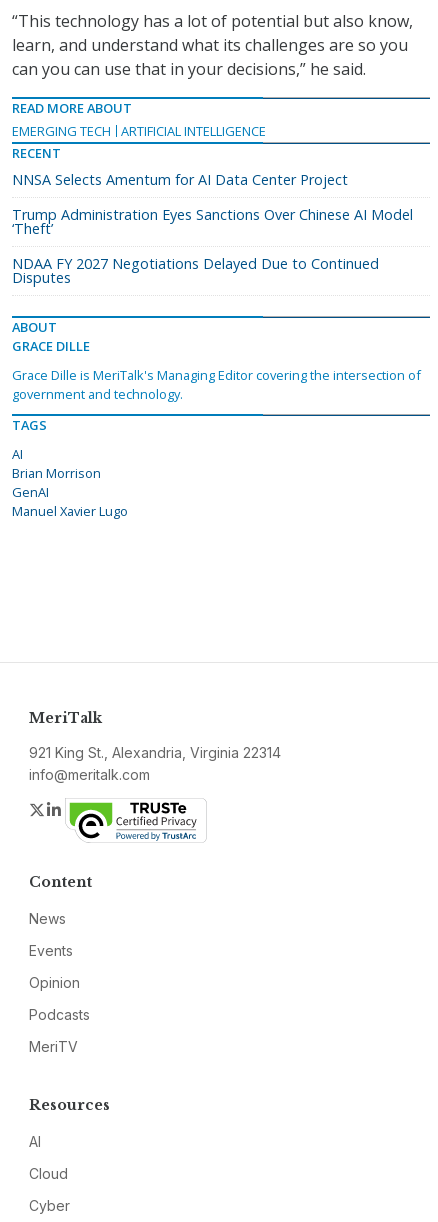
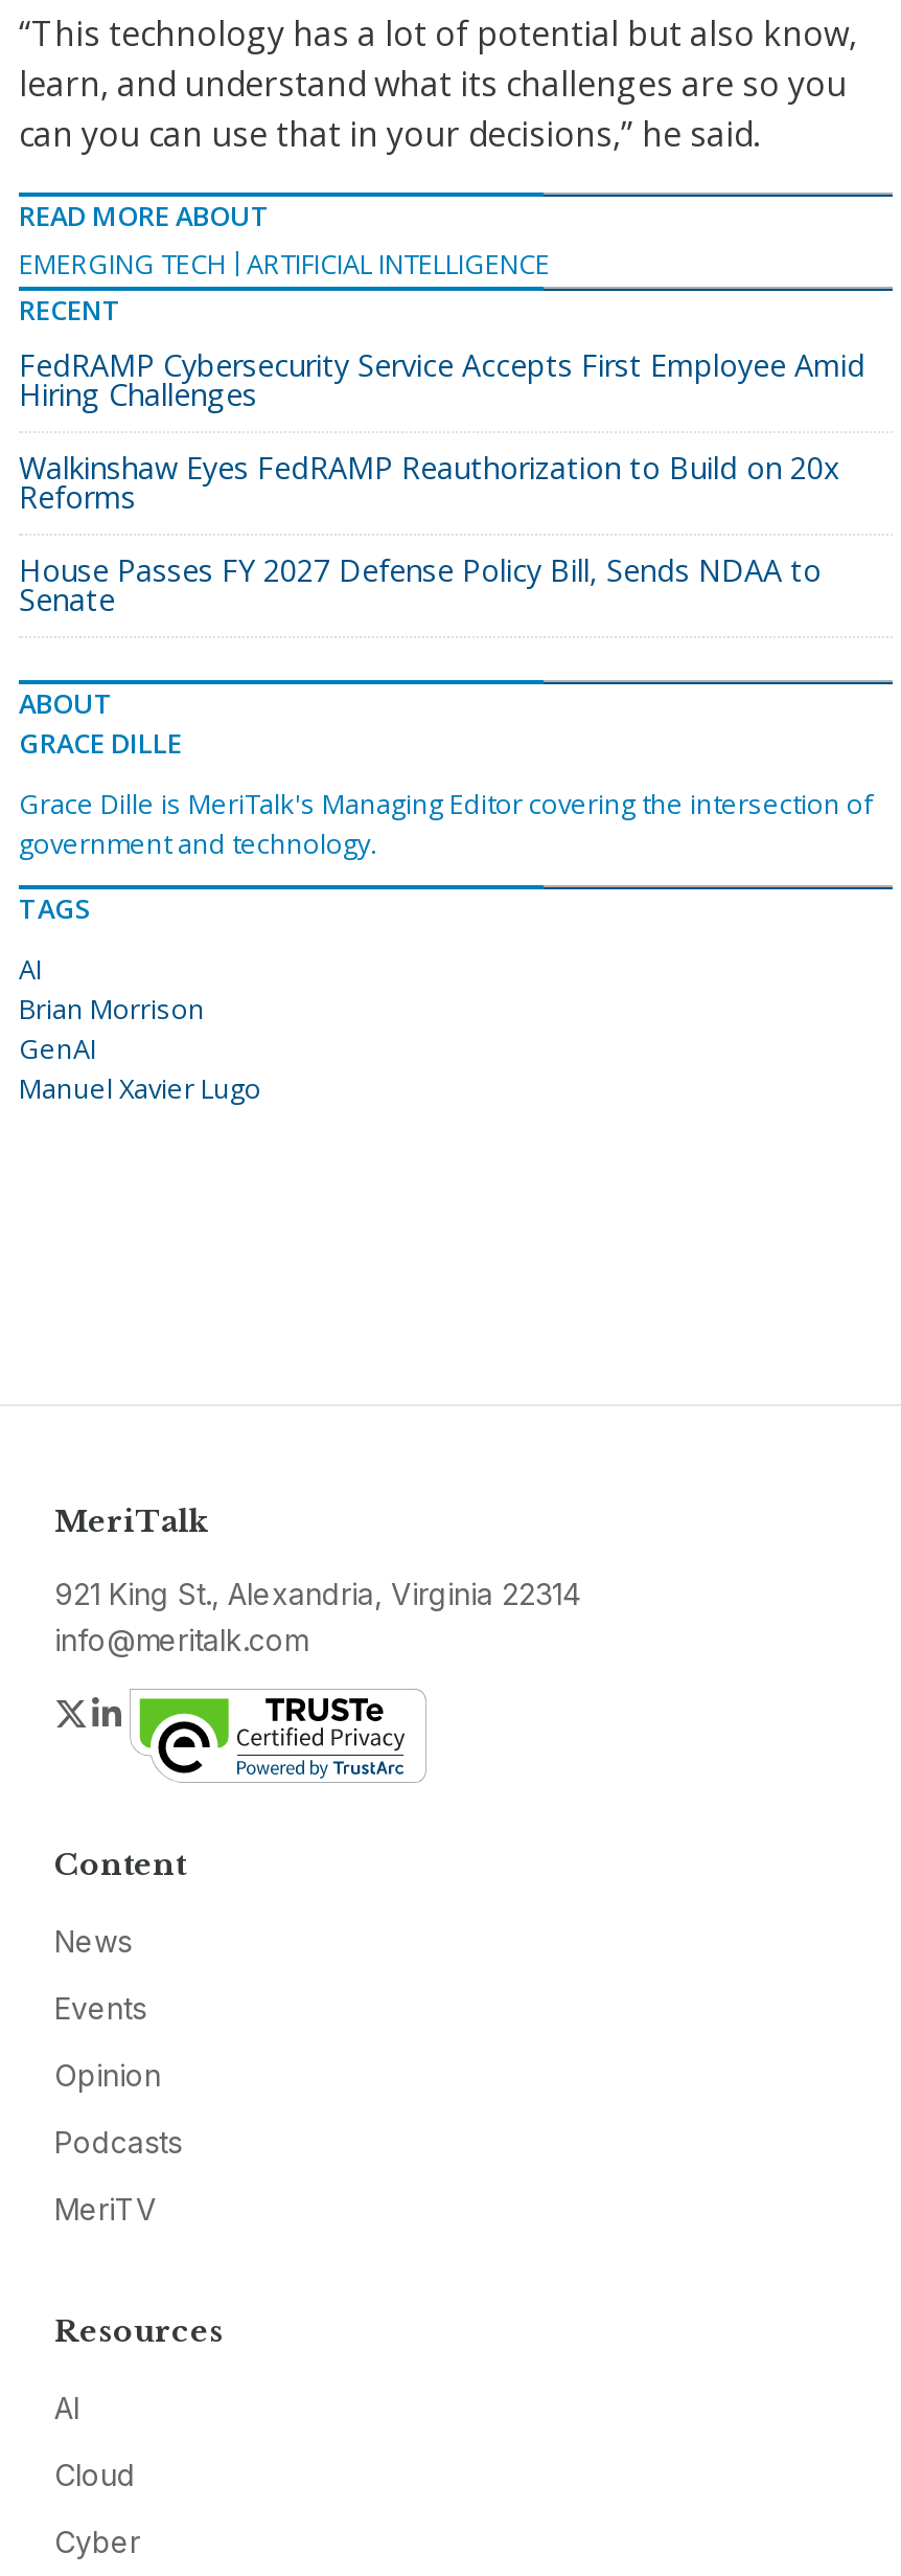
- NNSA Selects Amentum for AI Data Center Project
+ FedRAMP Cybersecurity Service Accepts First Employee Amid
+ Hiring Challenges

- Trump Administration Eyes Sanctions Over Chinese AI Model
- ‘Theft’
+ Walkinshaw Eyes FedRAMP Reauthorization to Build on 20x
+ Reforms

- NDAA FY 2027 Negotiations Delayed Due to Continued
- Disputes
+ House Passes FY 2027 Defense Policy Bill, Sends NDAA to
+ Senate
